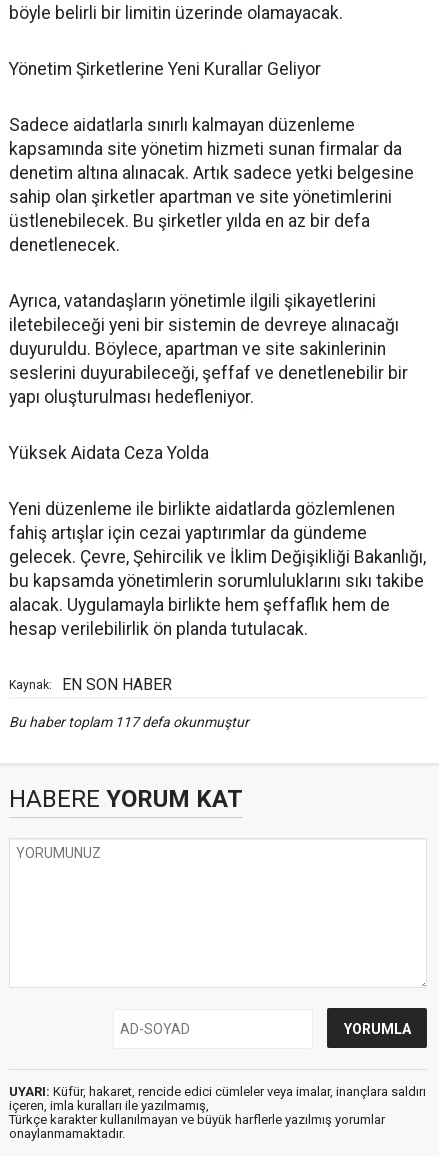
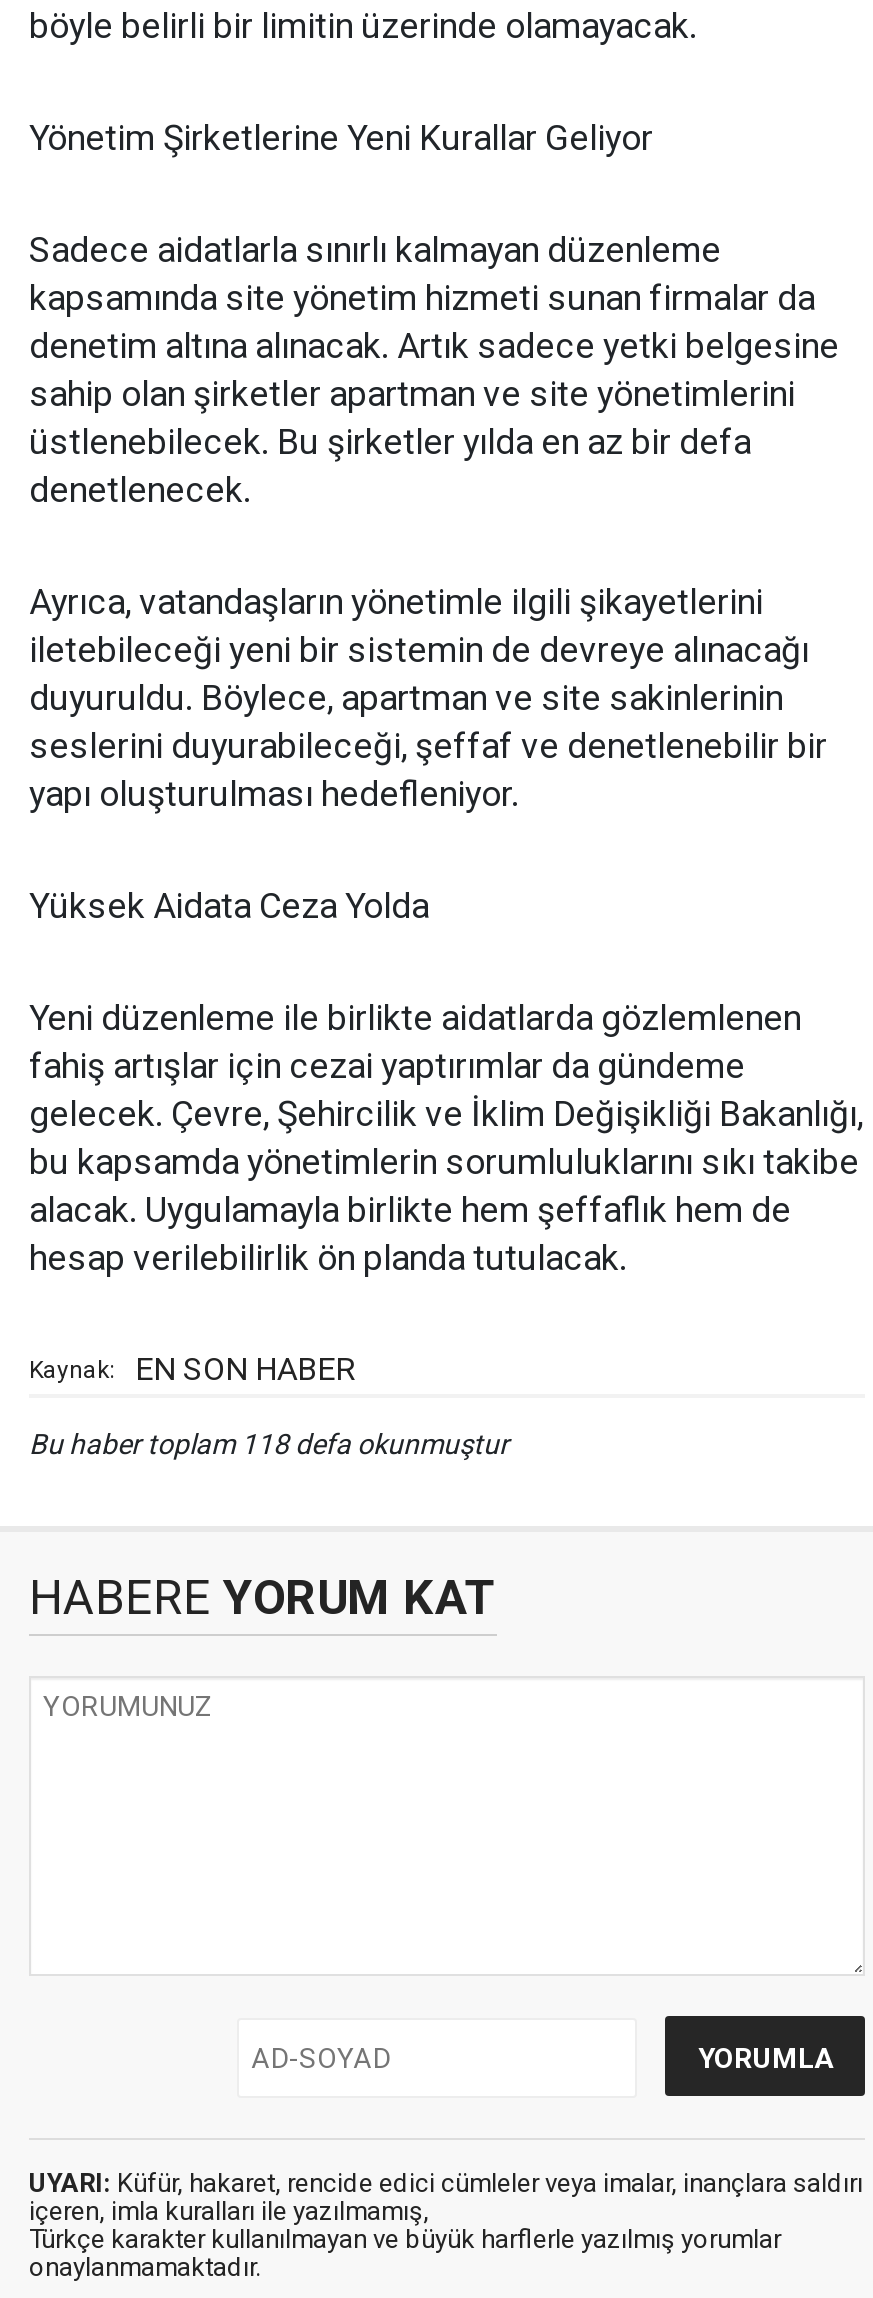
- Bu haber toplam 117 defa okunmuştur
+ Bu haber toplam 118 defa okunmuştur
